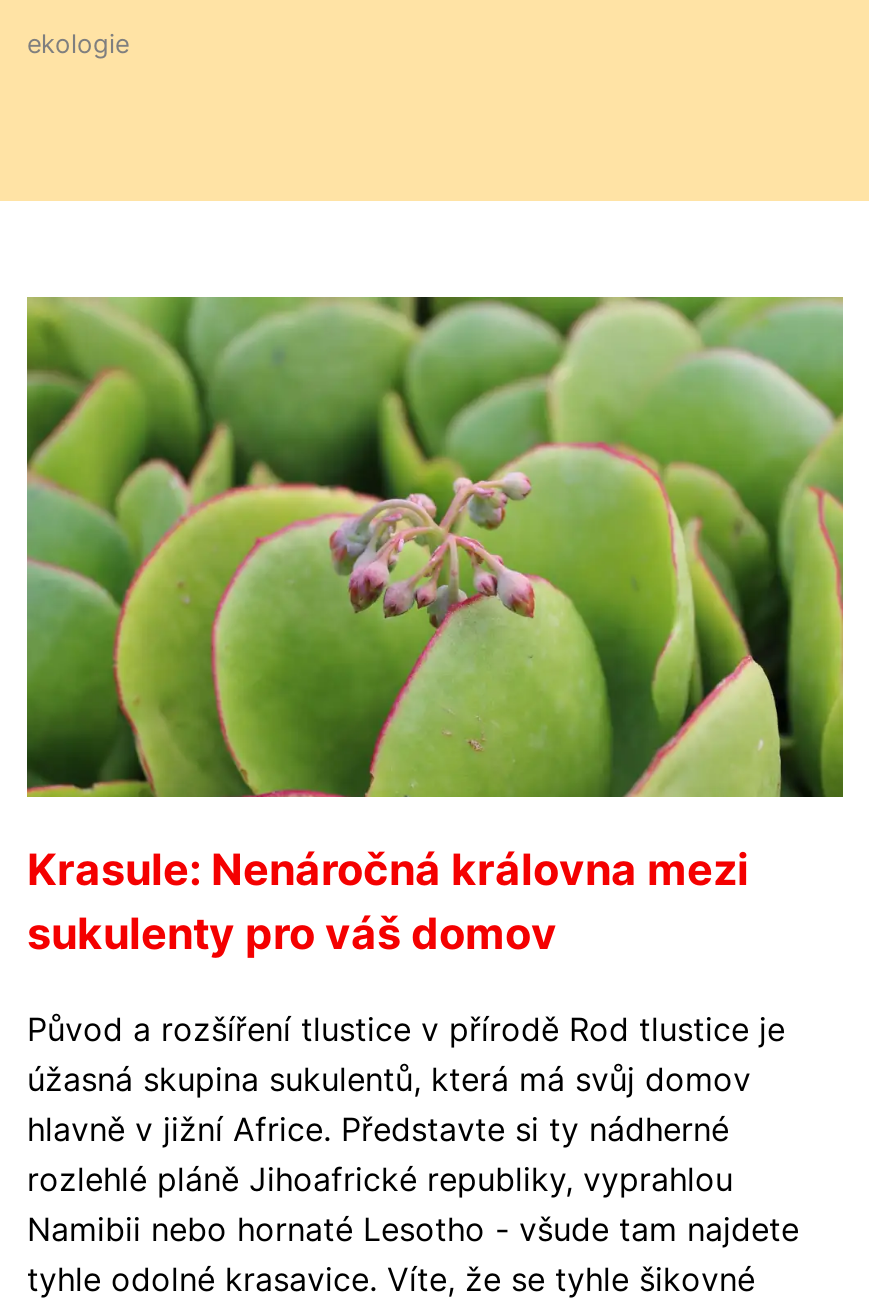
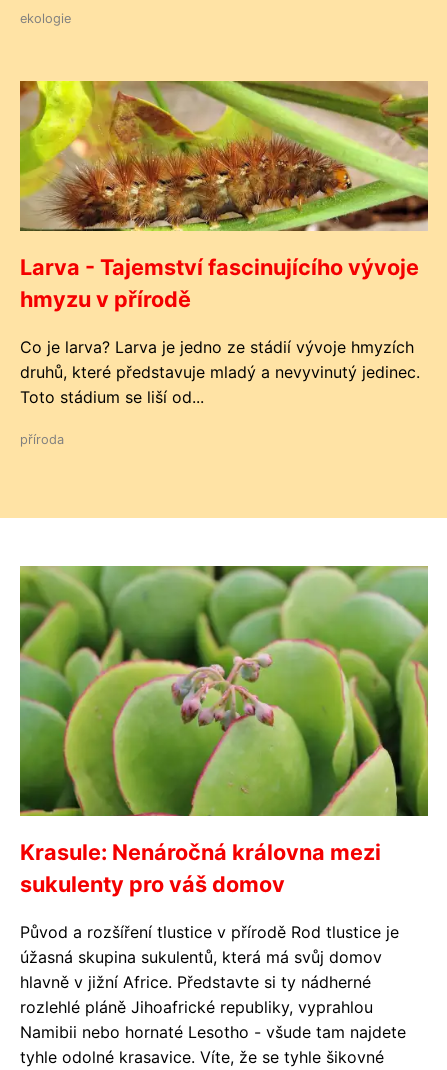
+ [image]
+ Larva - Tajemství fascinujícího vývoje
+ hmyzu v přírodě
+ Co je larva? Larva je jedno ze stádií vývoje hmyzích
+ druhů, které představuje mladý a nevyvinutý jedinec.
+ Toto stádium se liší od...
+ příroda
